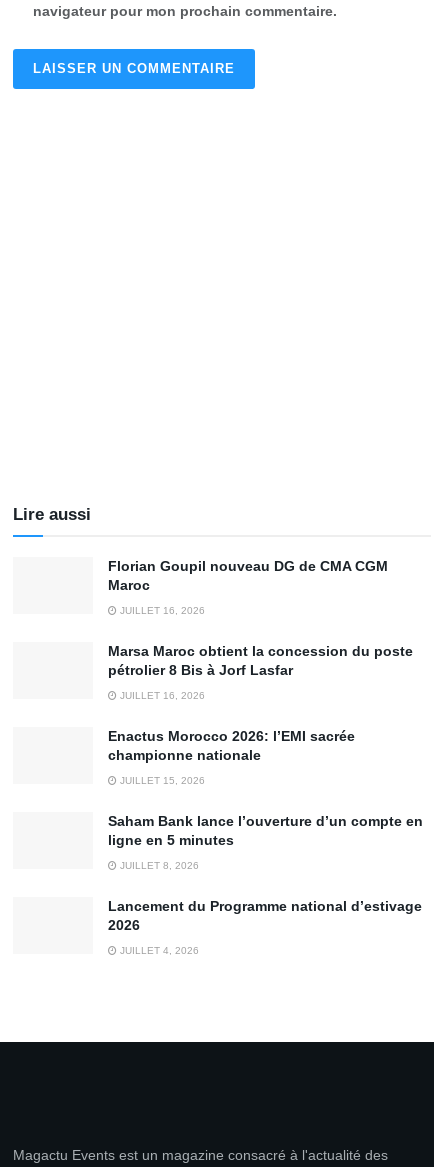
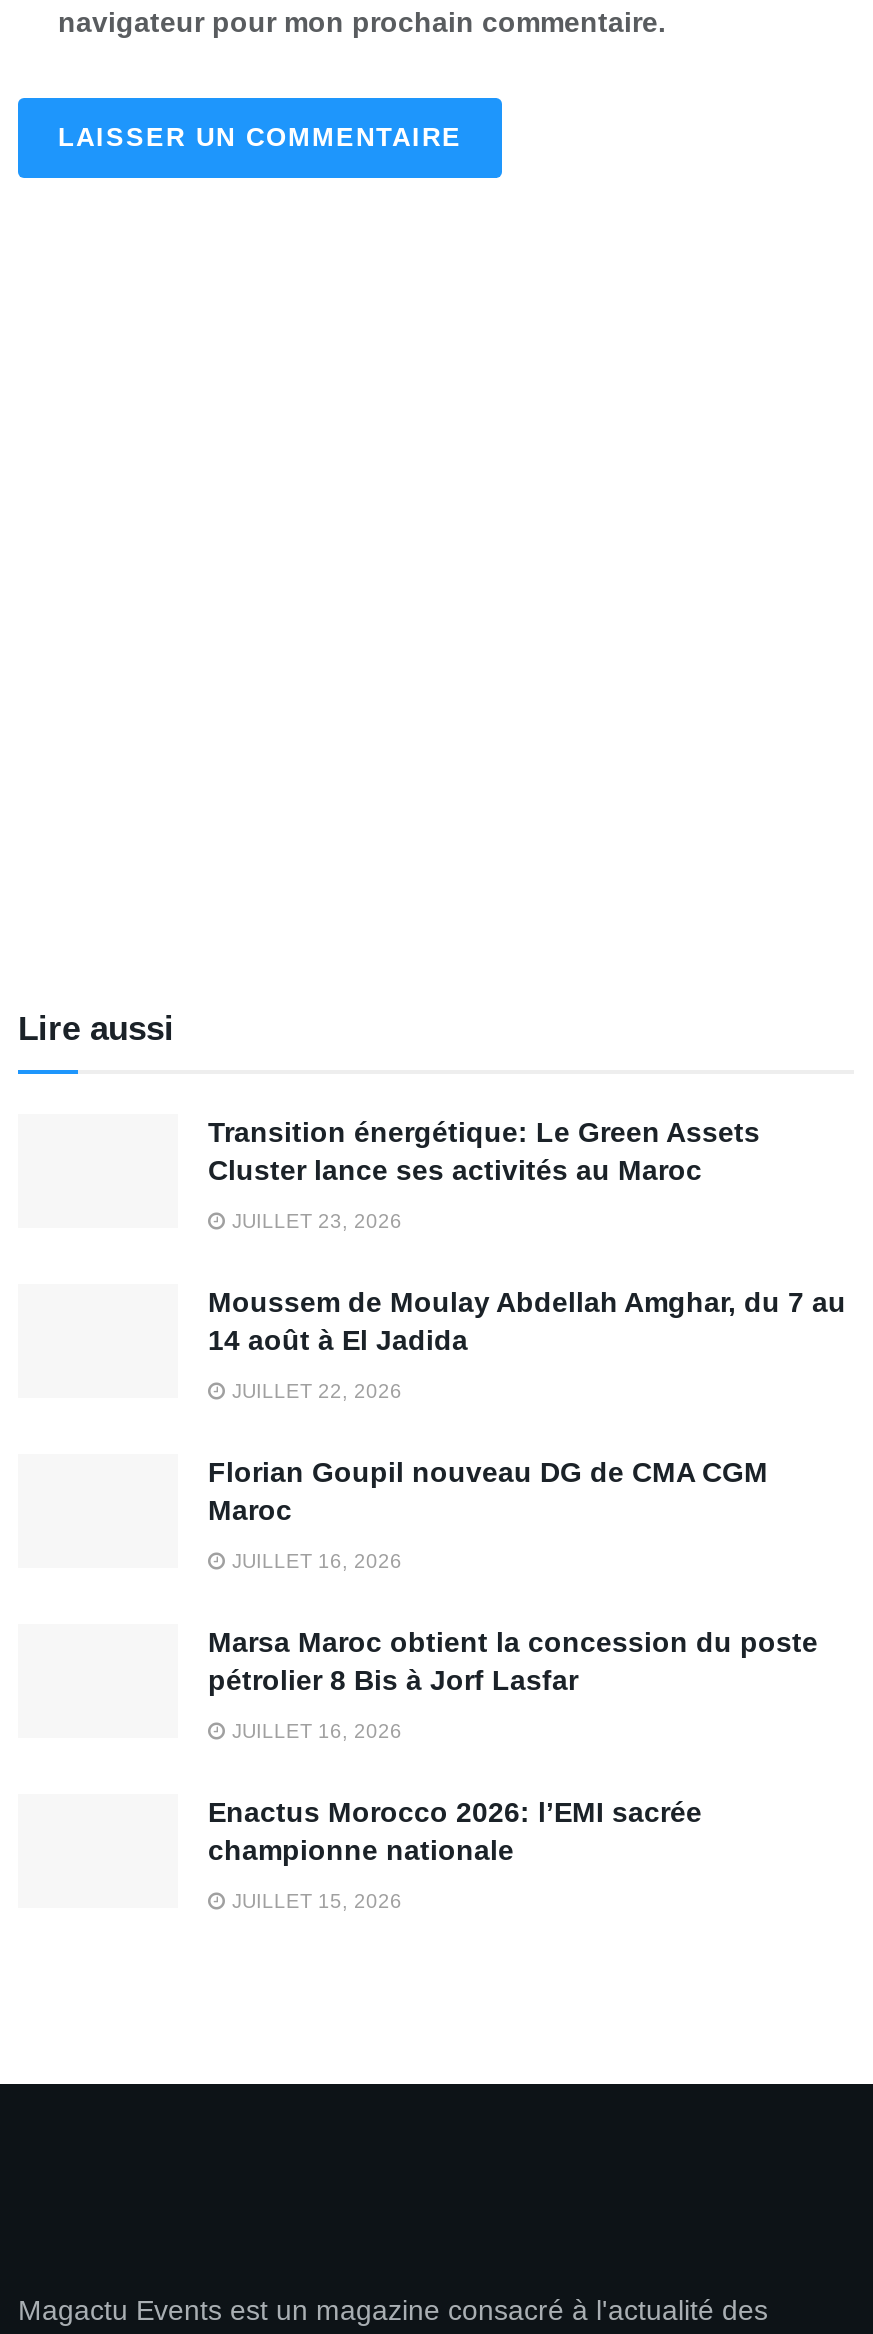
+ Transition énergétique: Le Green Assets
+ Cluster lance ses activités au Maroc
+ JUILLET 23, 2026
+ Moussem de Moulay Abdellah Amghar, du 7 au
+ 14 août à El Jadida
+ JUILLET 22, 2026

moved down: Florian Goupil nouveau DG de CMA CGM | Maroc | JUILLET 16, 2026 | ... | championne nationale | JUILLET 15, 2026

- Saham Bank lance l’ouverture d’un compte en
- ligne en 5 minutes
- JUILLET 8, 2026
- Lancement du Programme national d’estivage
- 2026
- JUILLET 4, 2026
